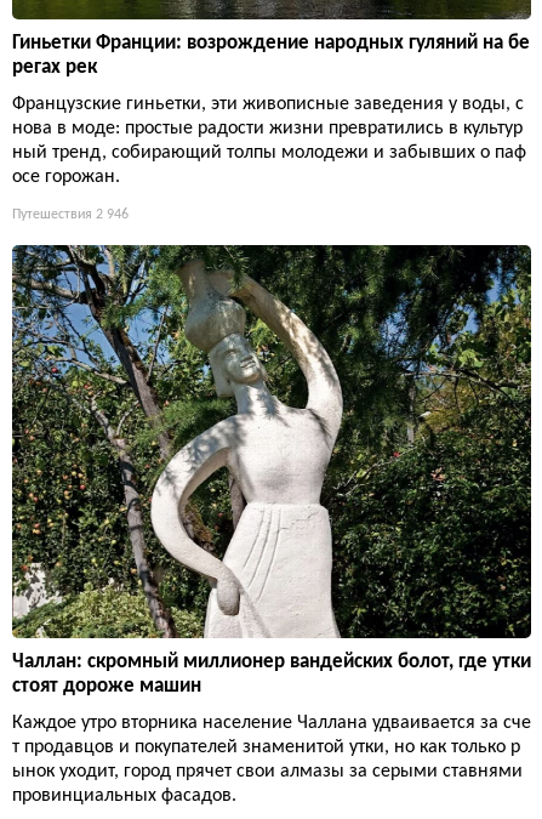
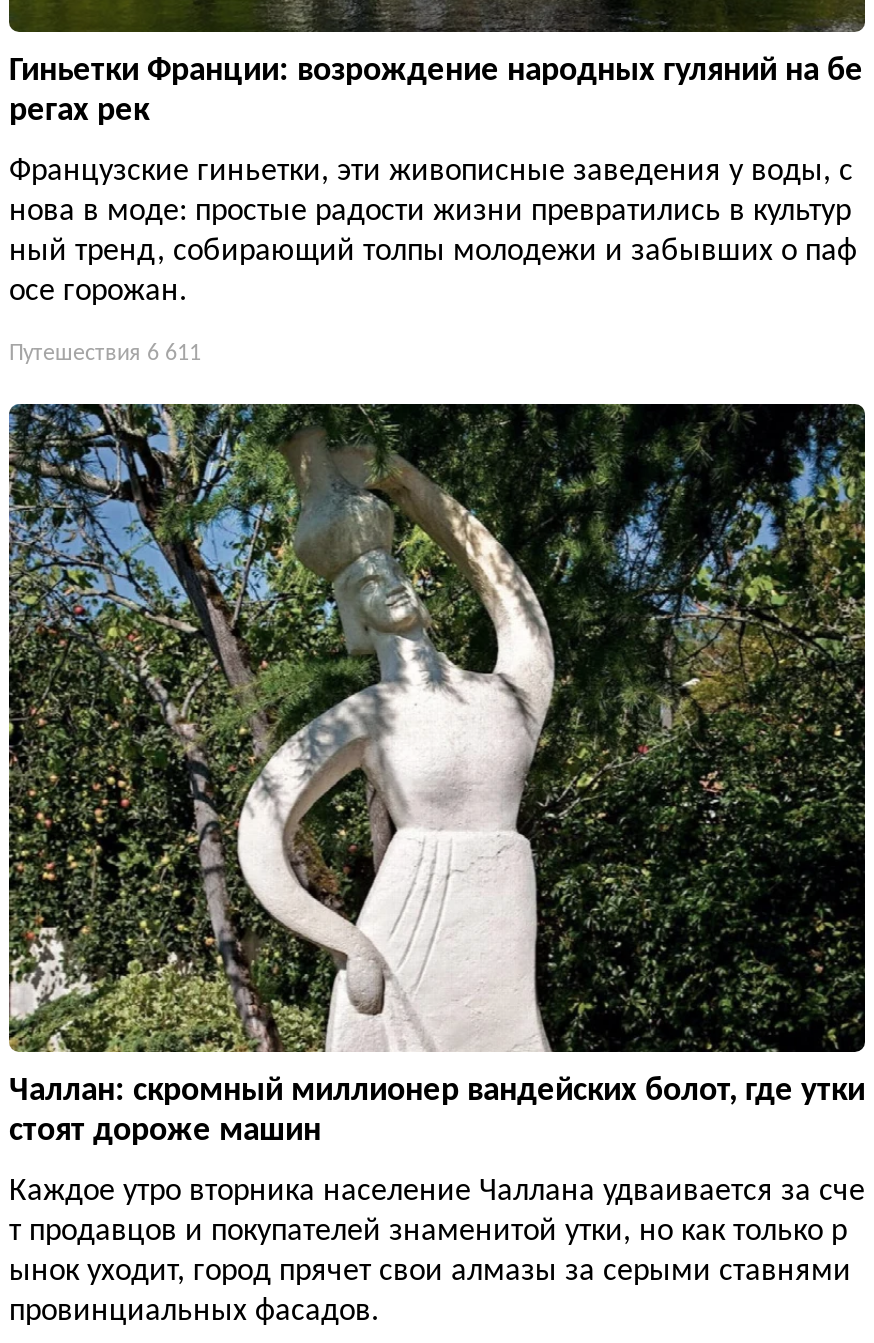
- Путешествия 2 946
+ Путешествия 6 611
